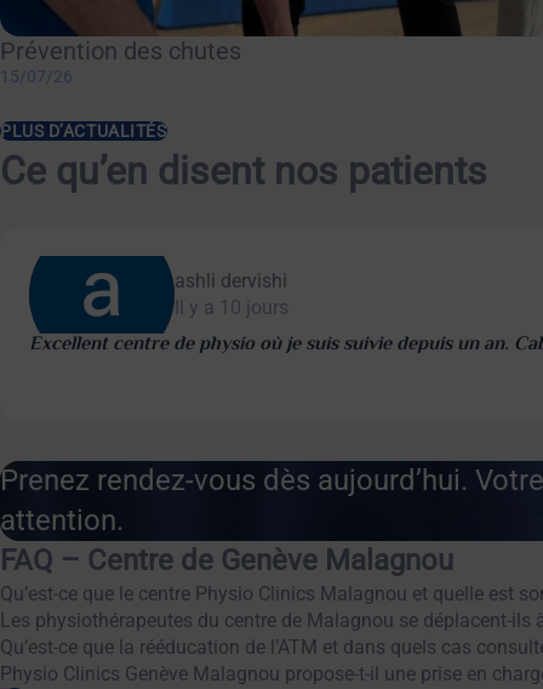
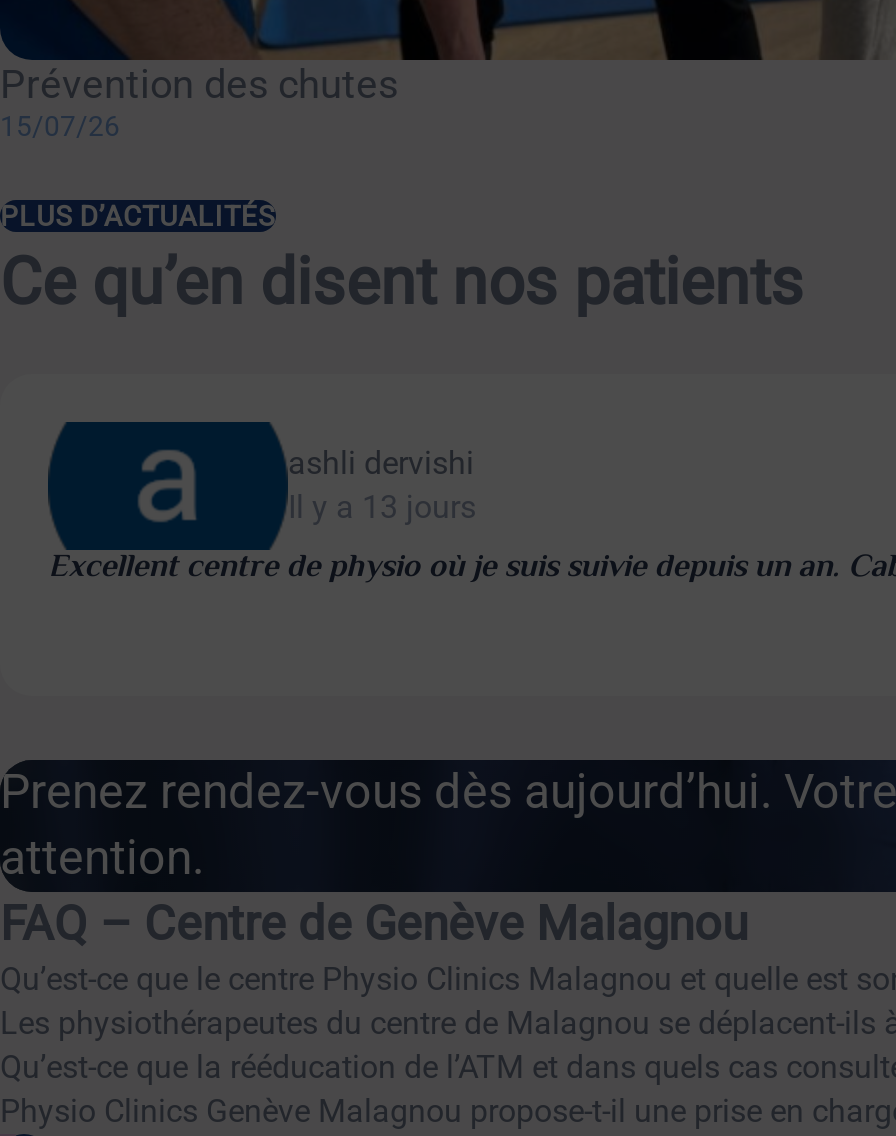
- Il y a 10 jours
+ Il y a 13 jours
